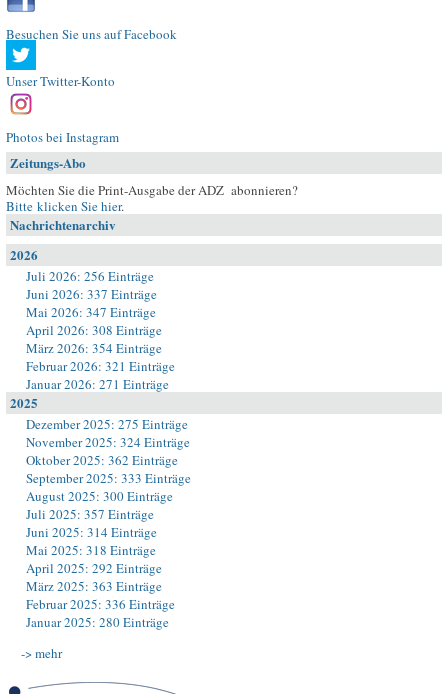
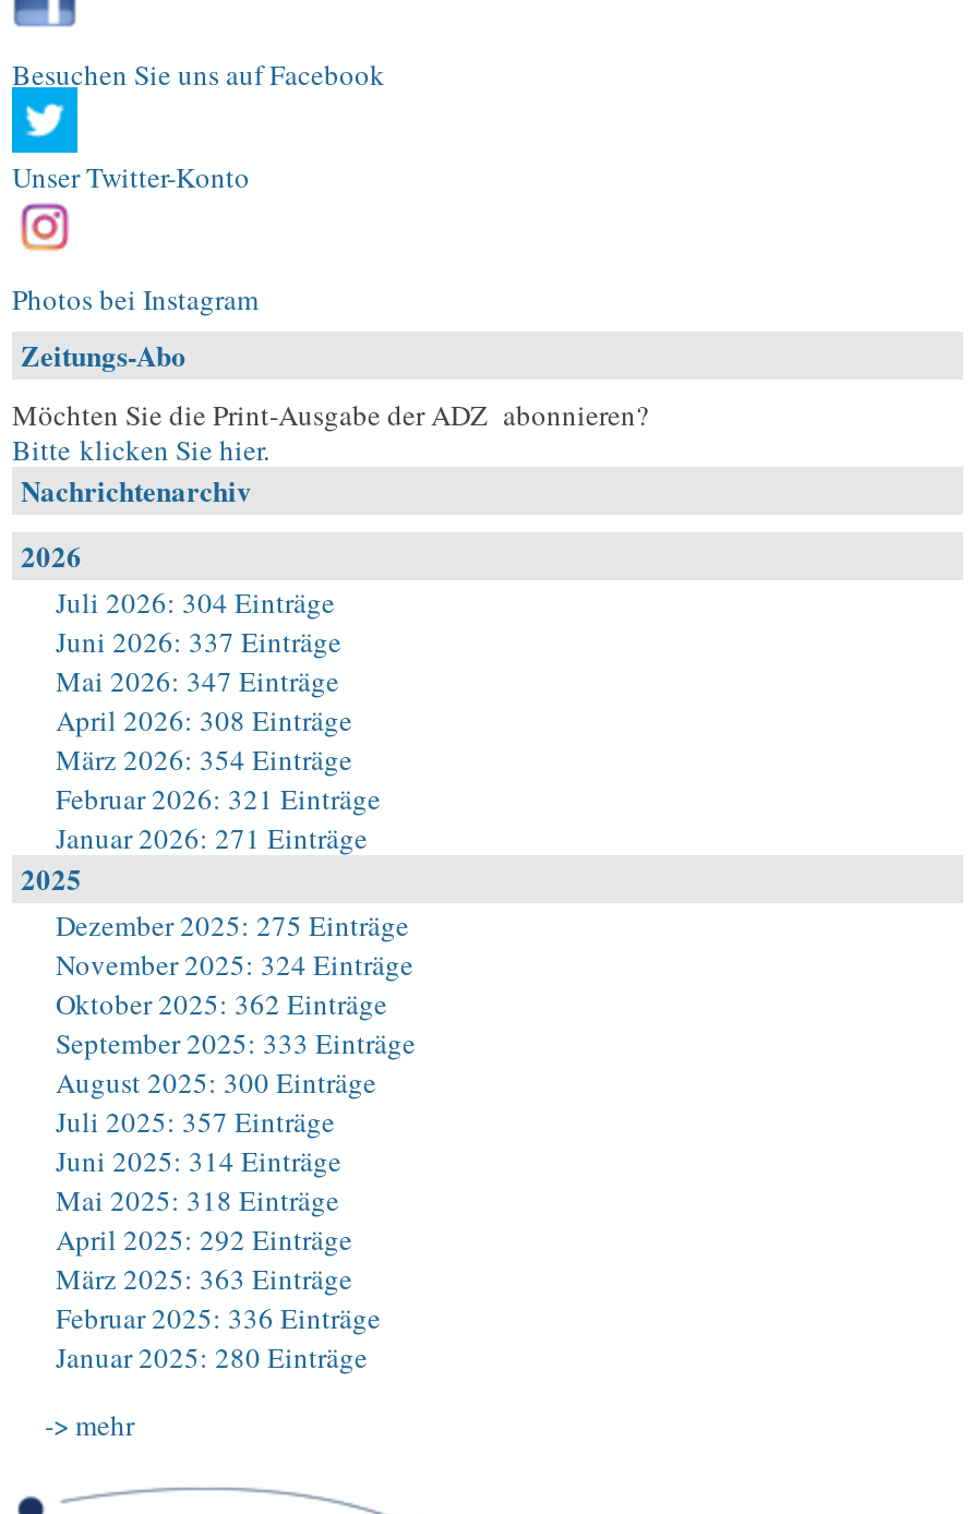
- Juli 2026: 256 Einträge
+ Juli 2026: 304 Einträge
